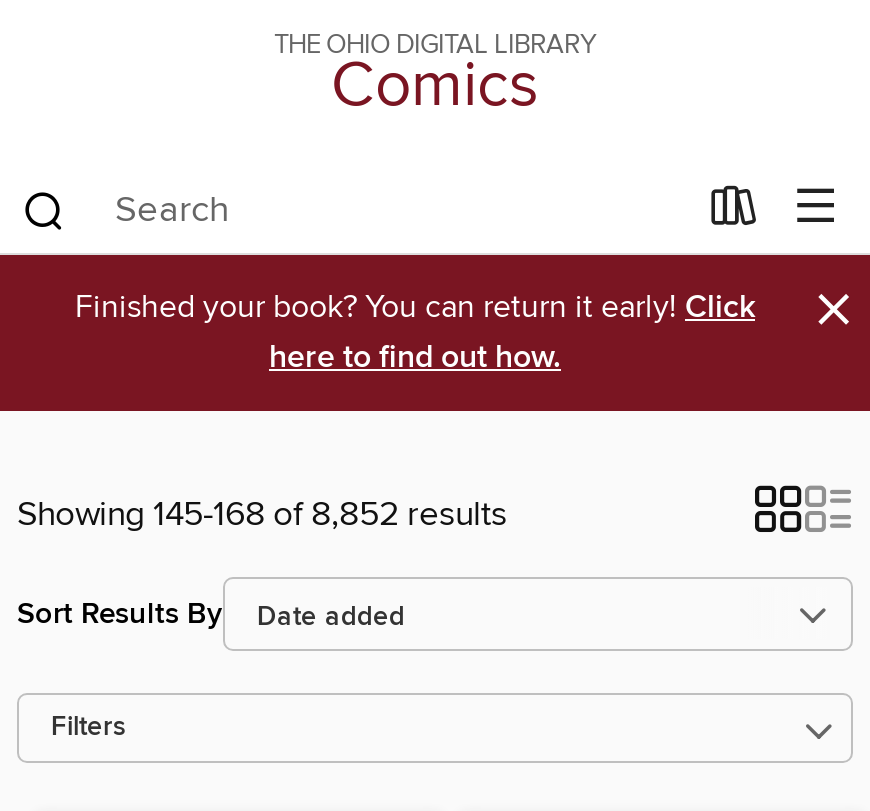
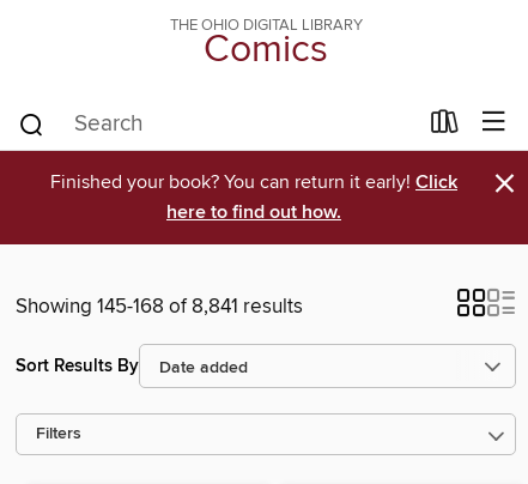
- Showing 145-168 of 8,852 results
+ Showing 145-168 of 8,841 results
